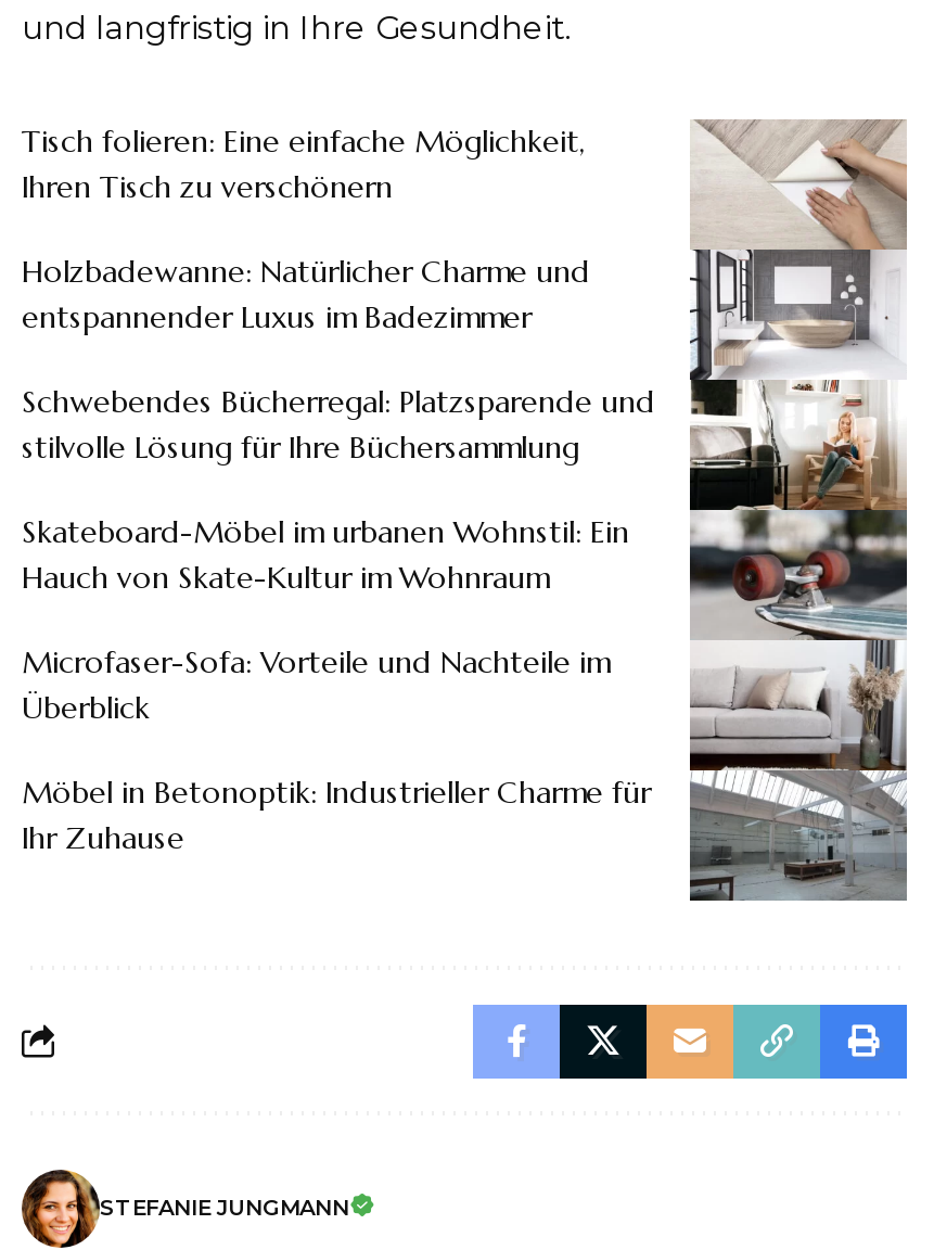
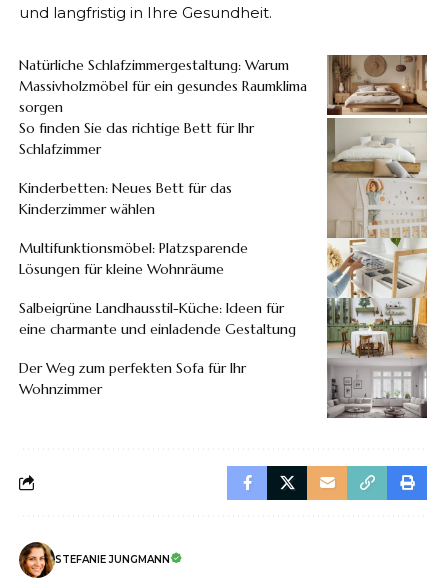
- [image]
- Tisch folieren: Eine einfache Möglichkeit,
- Ihren Tisch zu verschönern
- Holzbadewanne: Natürlicher Charme und
- entspannender Luxus im Badezimmer
- Schwebendes Bücherregal: Platzsparende und
- stilvolle Lösung für Ihre Büchersammlung
- Skateboard-Möbel im urbanen Wohnstil: Ein
- Hauch von Skate-Kultur im Wohnraum
- Microfaser-Sofa: Vorteile und Nachteile im
- Überblick
- Möbel in Betonoptik: Industrieller Charme für
- Ihr Zuhause
+ [image]
+ Natürliche Schlafzimmergestaltung: Warum
+ Massivholzmöbel für ein gesundes Raumklima
+ sorgen
+ So finden Sie das richtige Bett für Ihr
+ Schlafzimmer
+ Kinderbetten: Neues Bett für das
+ Kinderzimmer wählen
+ Multifunktionsmöbel: Platzsparende
+ Lösungen für kleine Wohnräume
+ Salbeigrüne Landhausstil-Küche: Ideen für
+ eine charmante und einladende Gestaltung
+ Der Weg zum perfekten Sofa für Ihr
+ Wohnzimmer
